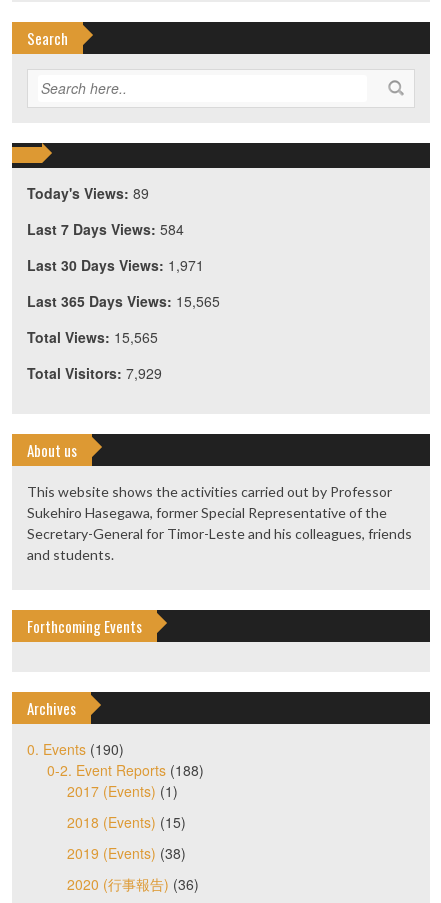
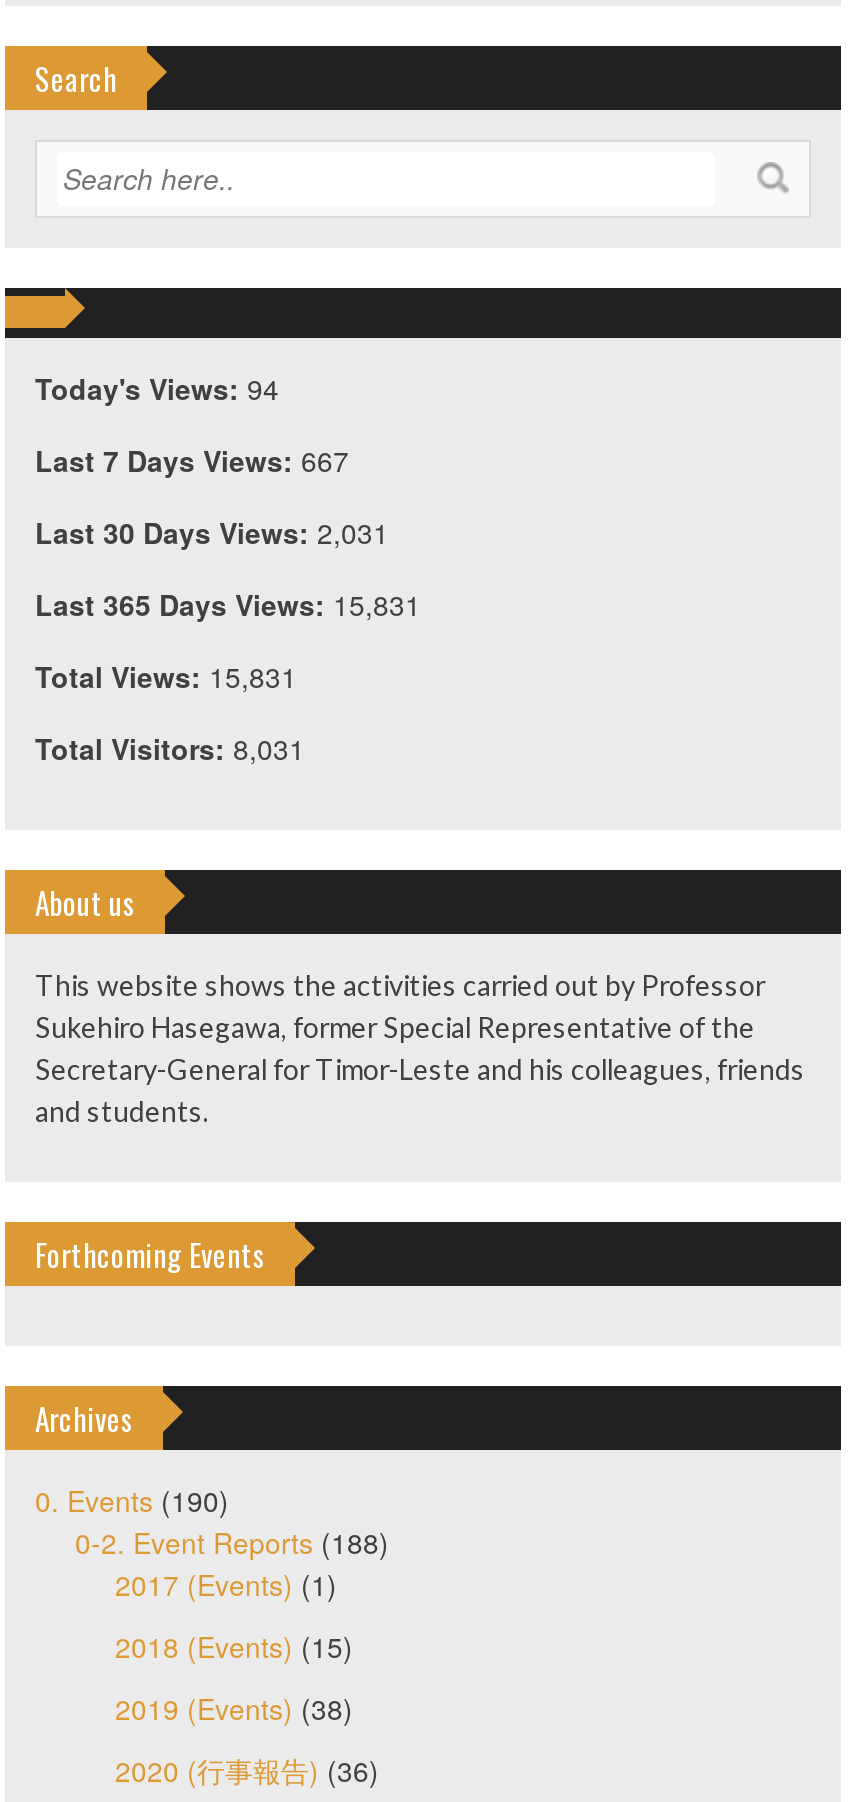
- Today's Views: 89
+ Today's Views: 94

- Last 7 Days Views: 584
+ Last 7 Days Views: 667

- Last 30 Days Views: 1,971
+ Last 30 Days Views: 2,031

- Last 365 Days Views: 15,565
+ Last 365 Days Views: 15,831

- Total Views: 15,565
+ Total Views: 15,831

- Total Visitors: 7,929
+ Total Visitors: 8,031
